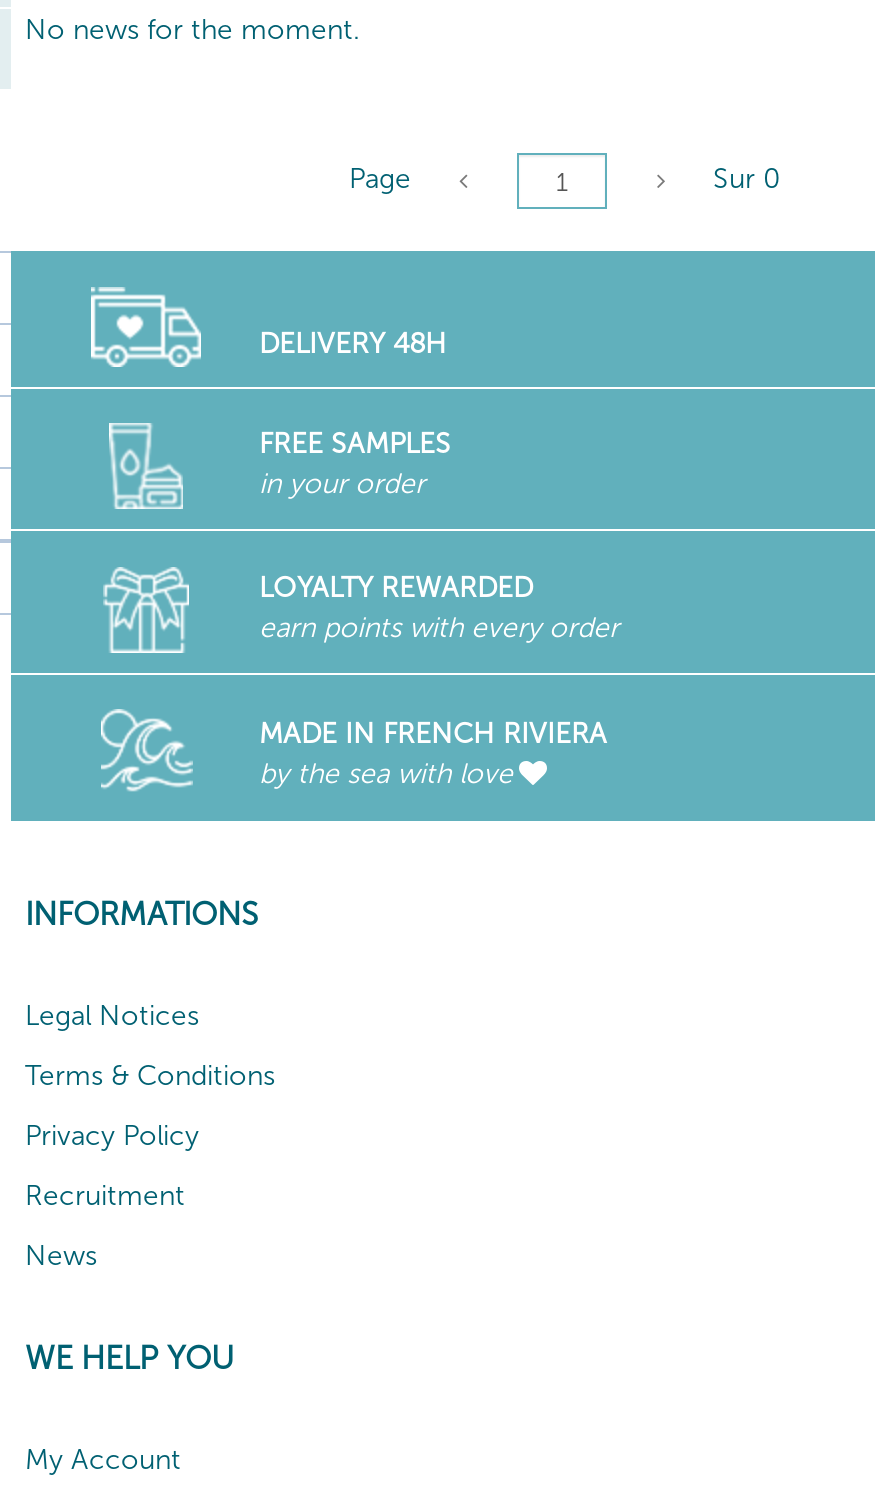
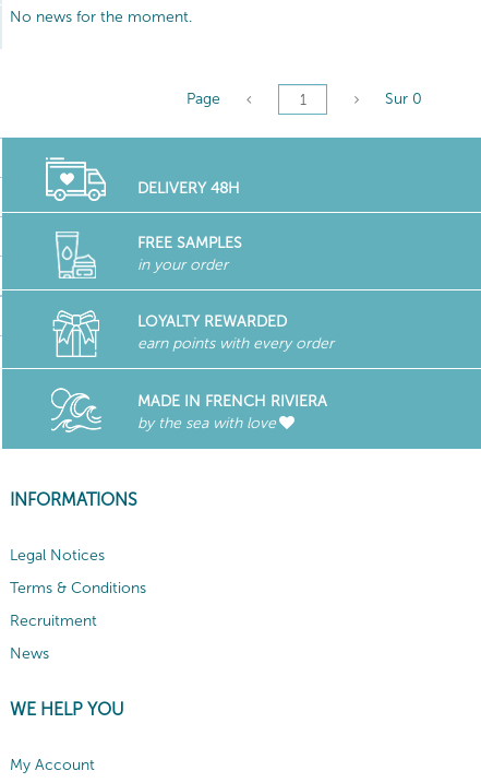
- Privacy Policy
